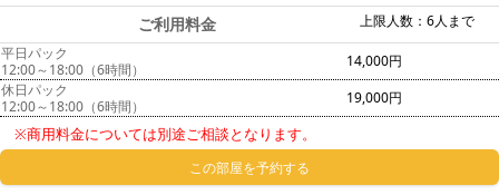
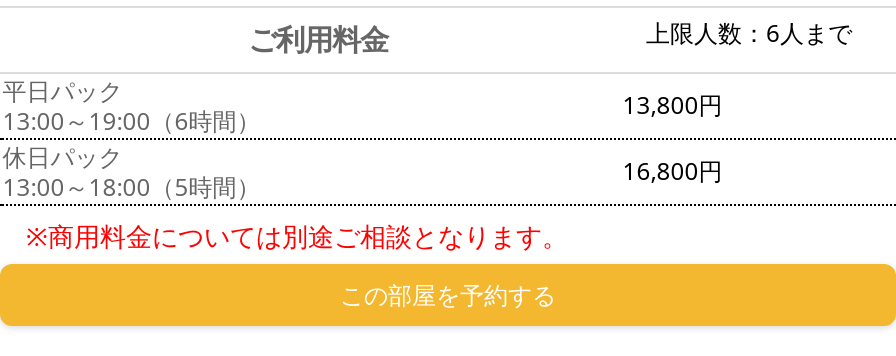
- 14,000円
+ 13,800円

- 12:00～18:00（6時間）
+ 13:00～19:00（6時間）

- 19,000円
+ 16,800円

- 12:00～18:00（6時間）
+ 13:00～18:00（5時間）
